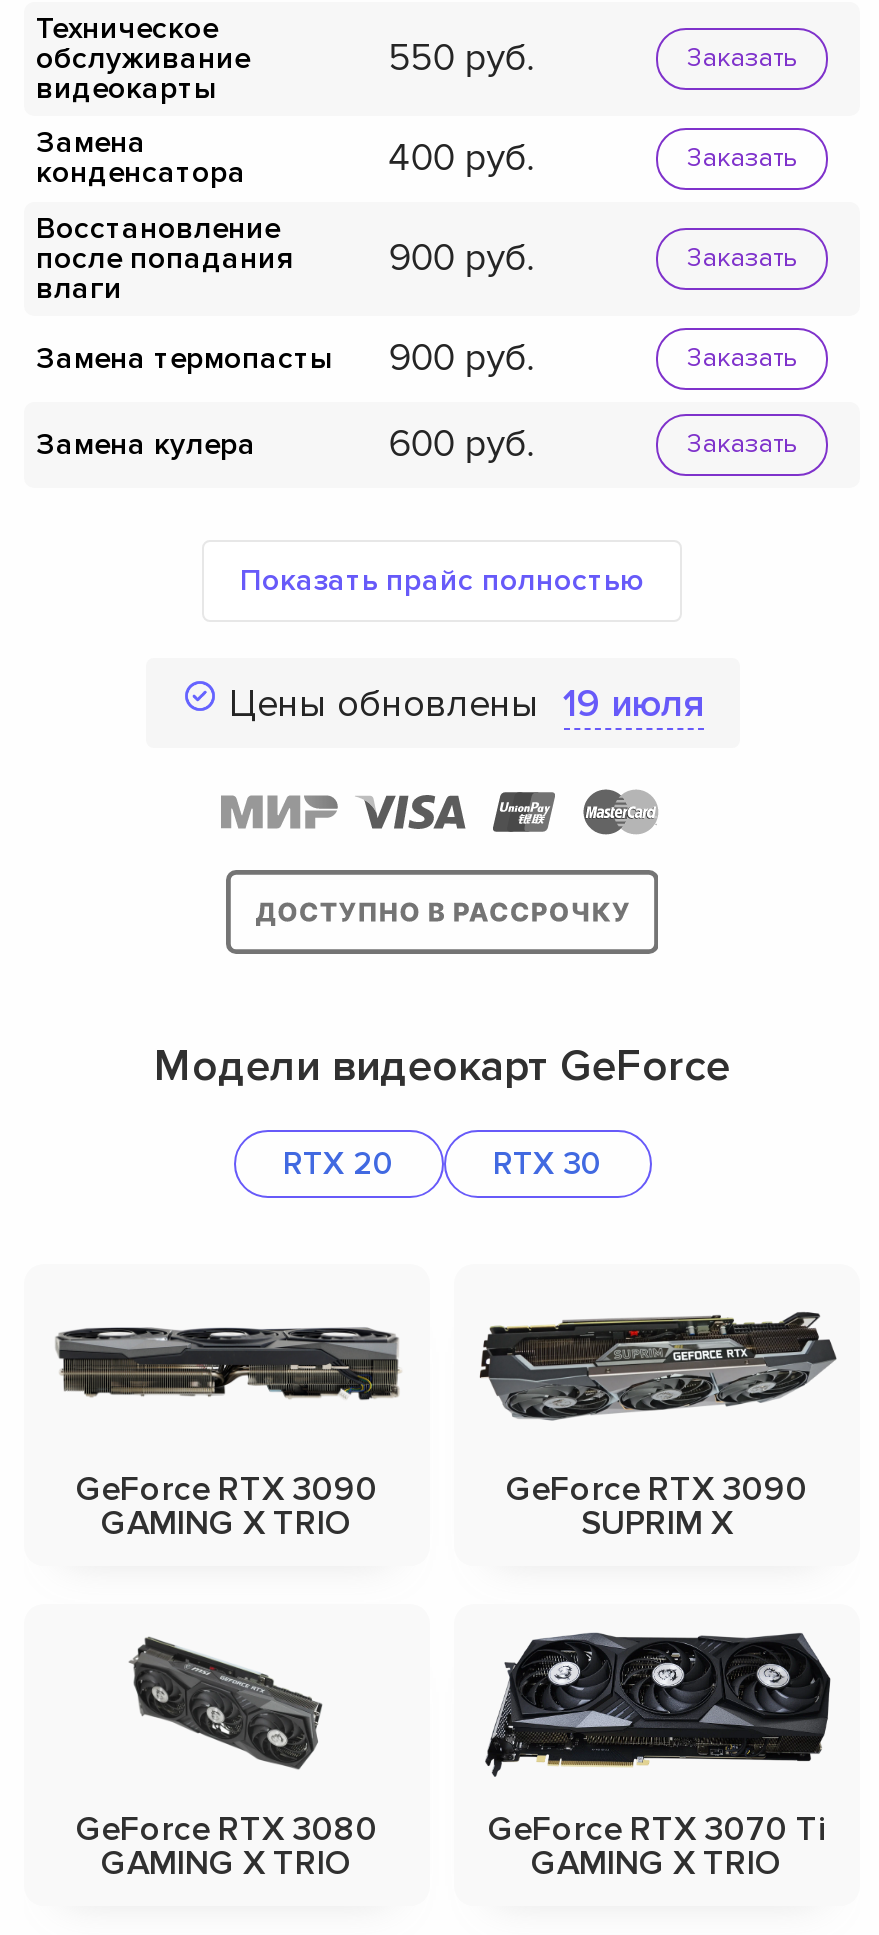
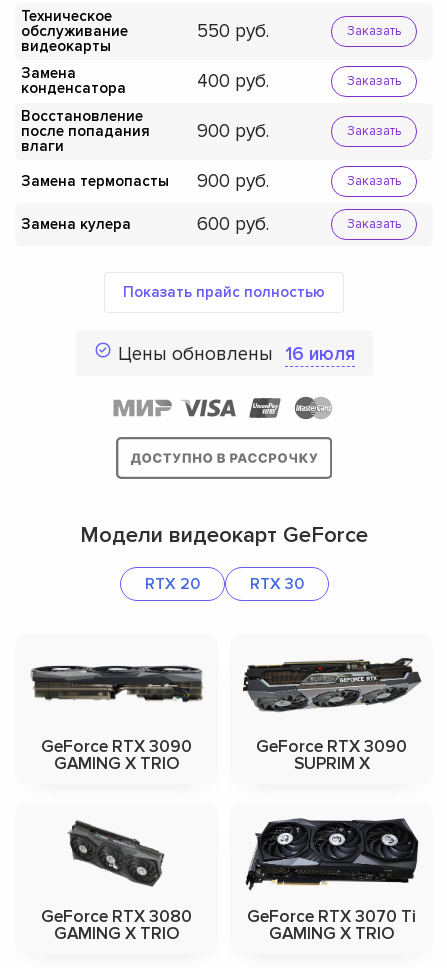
- Цены обновлены 19 июля
+ Цены обновлены 16 июля
